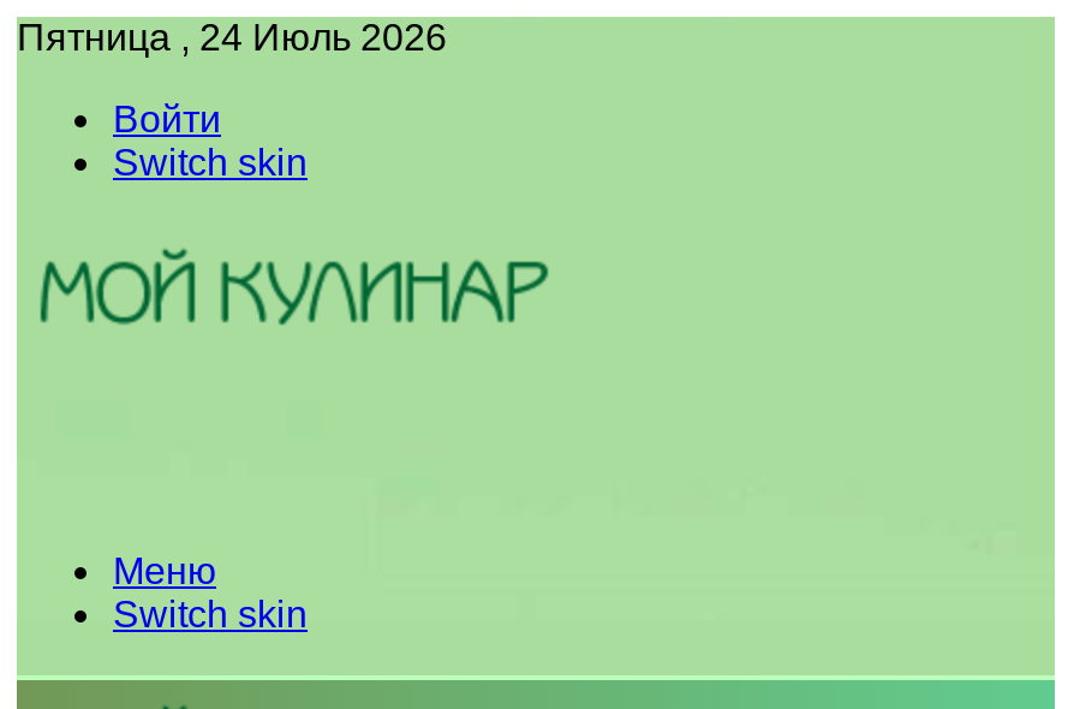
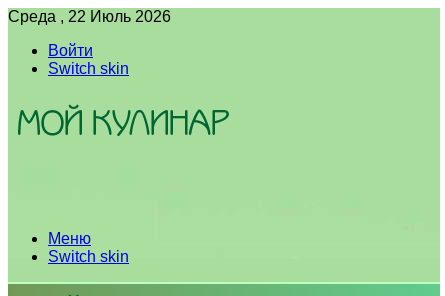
- Пятница , 24 Июль 2026
+ Среда , 22 Июль 2026
